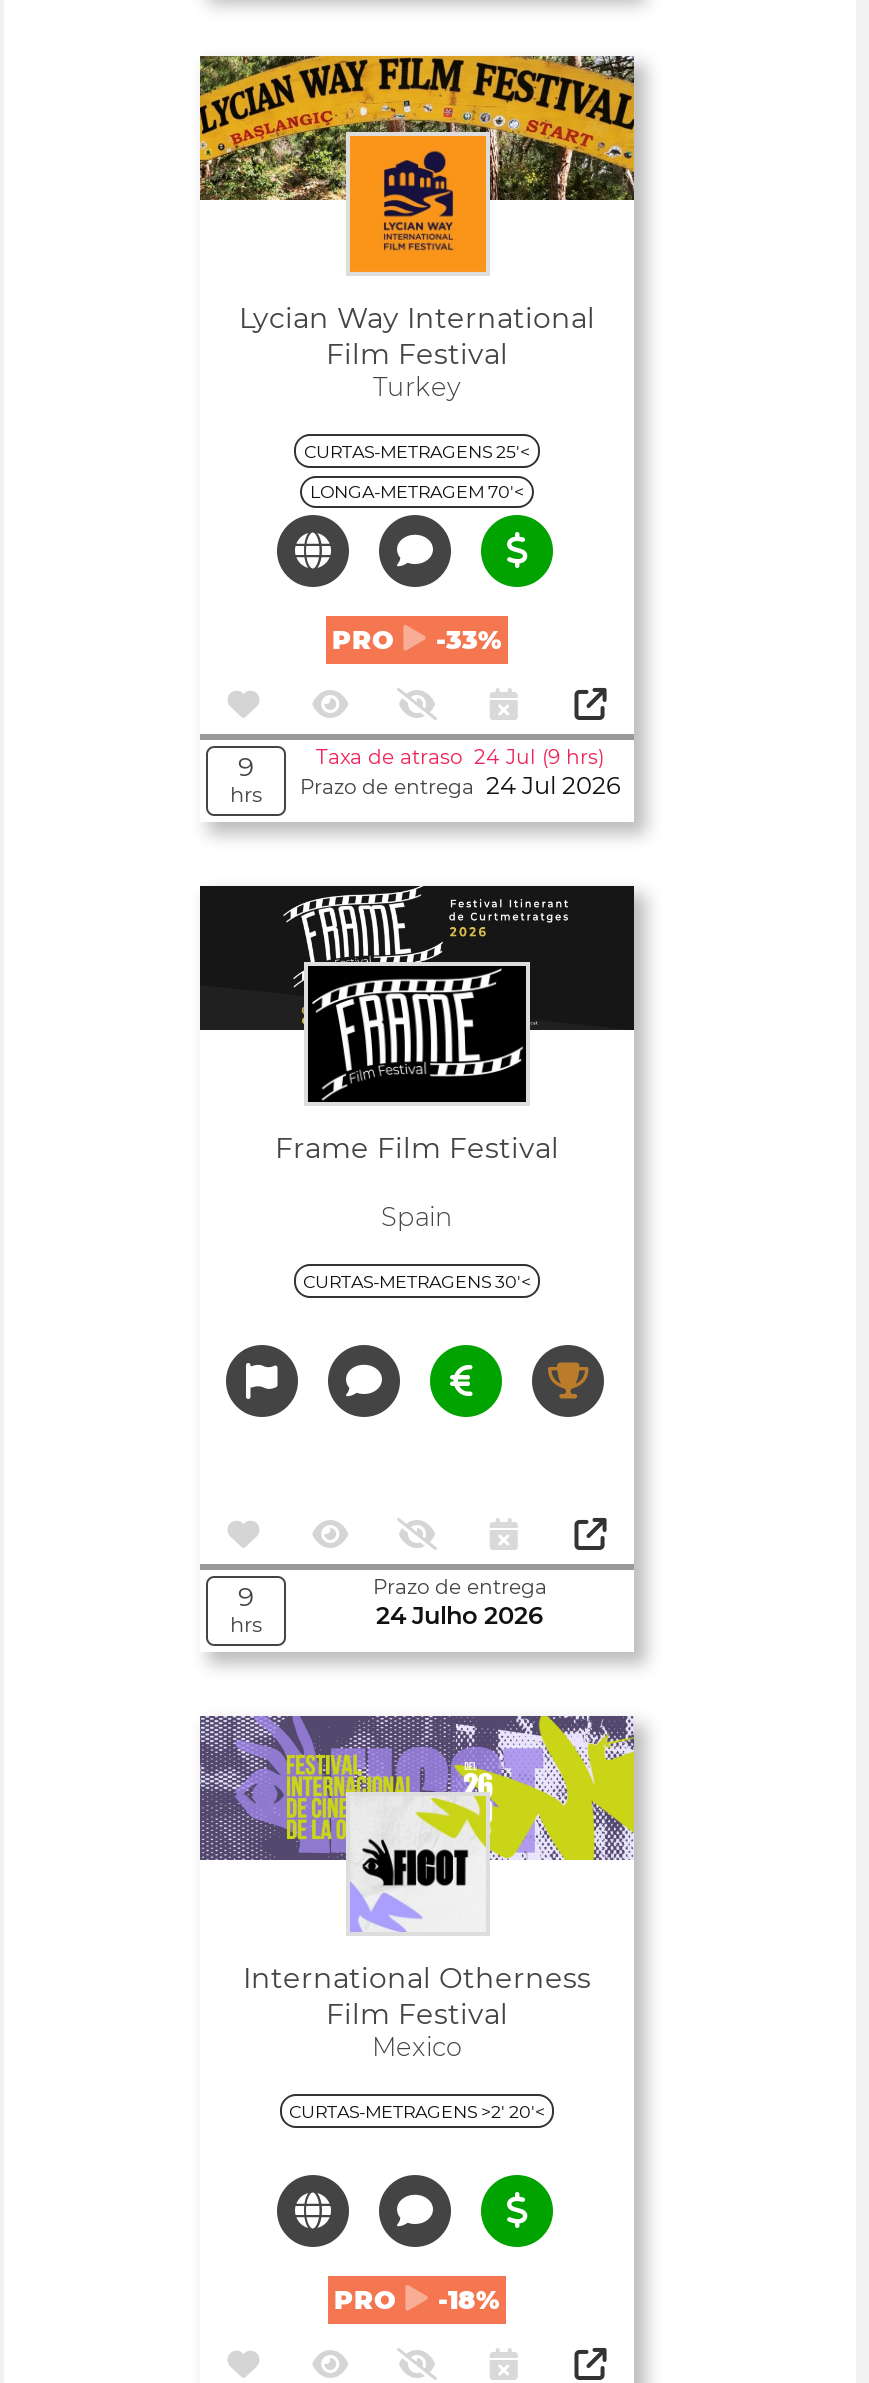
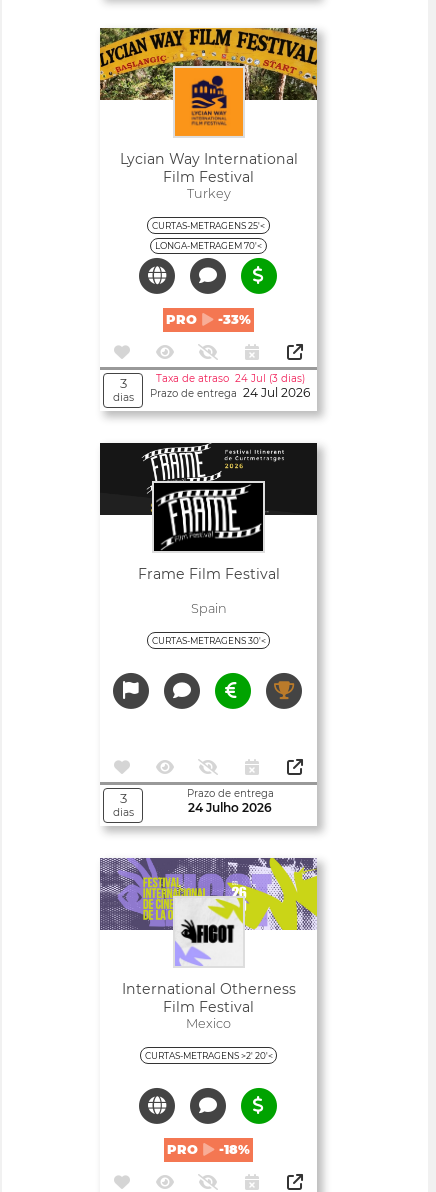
- 9
- hrs
+ 3
+ dias

- Taxa de atraso 24 Jul (9 hrs)
+ Taxa de atraso 24 Jul (3 dias)

- 9
- hrs
+ 3
+ dias
